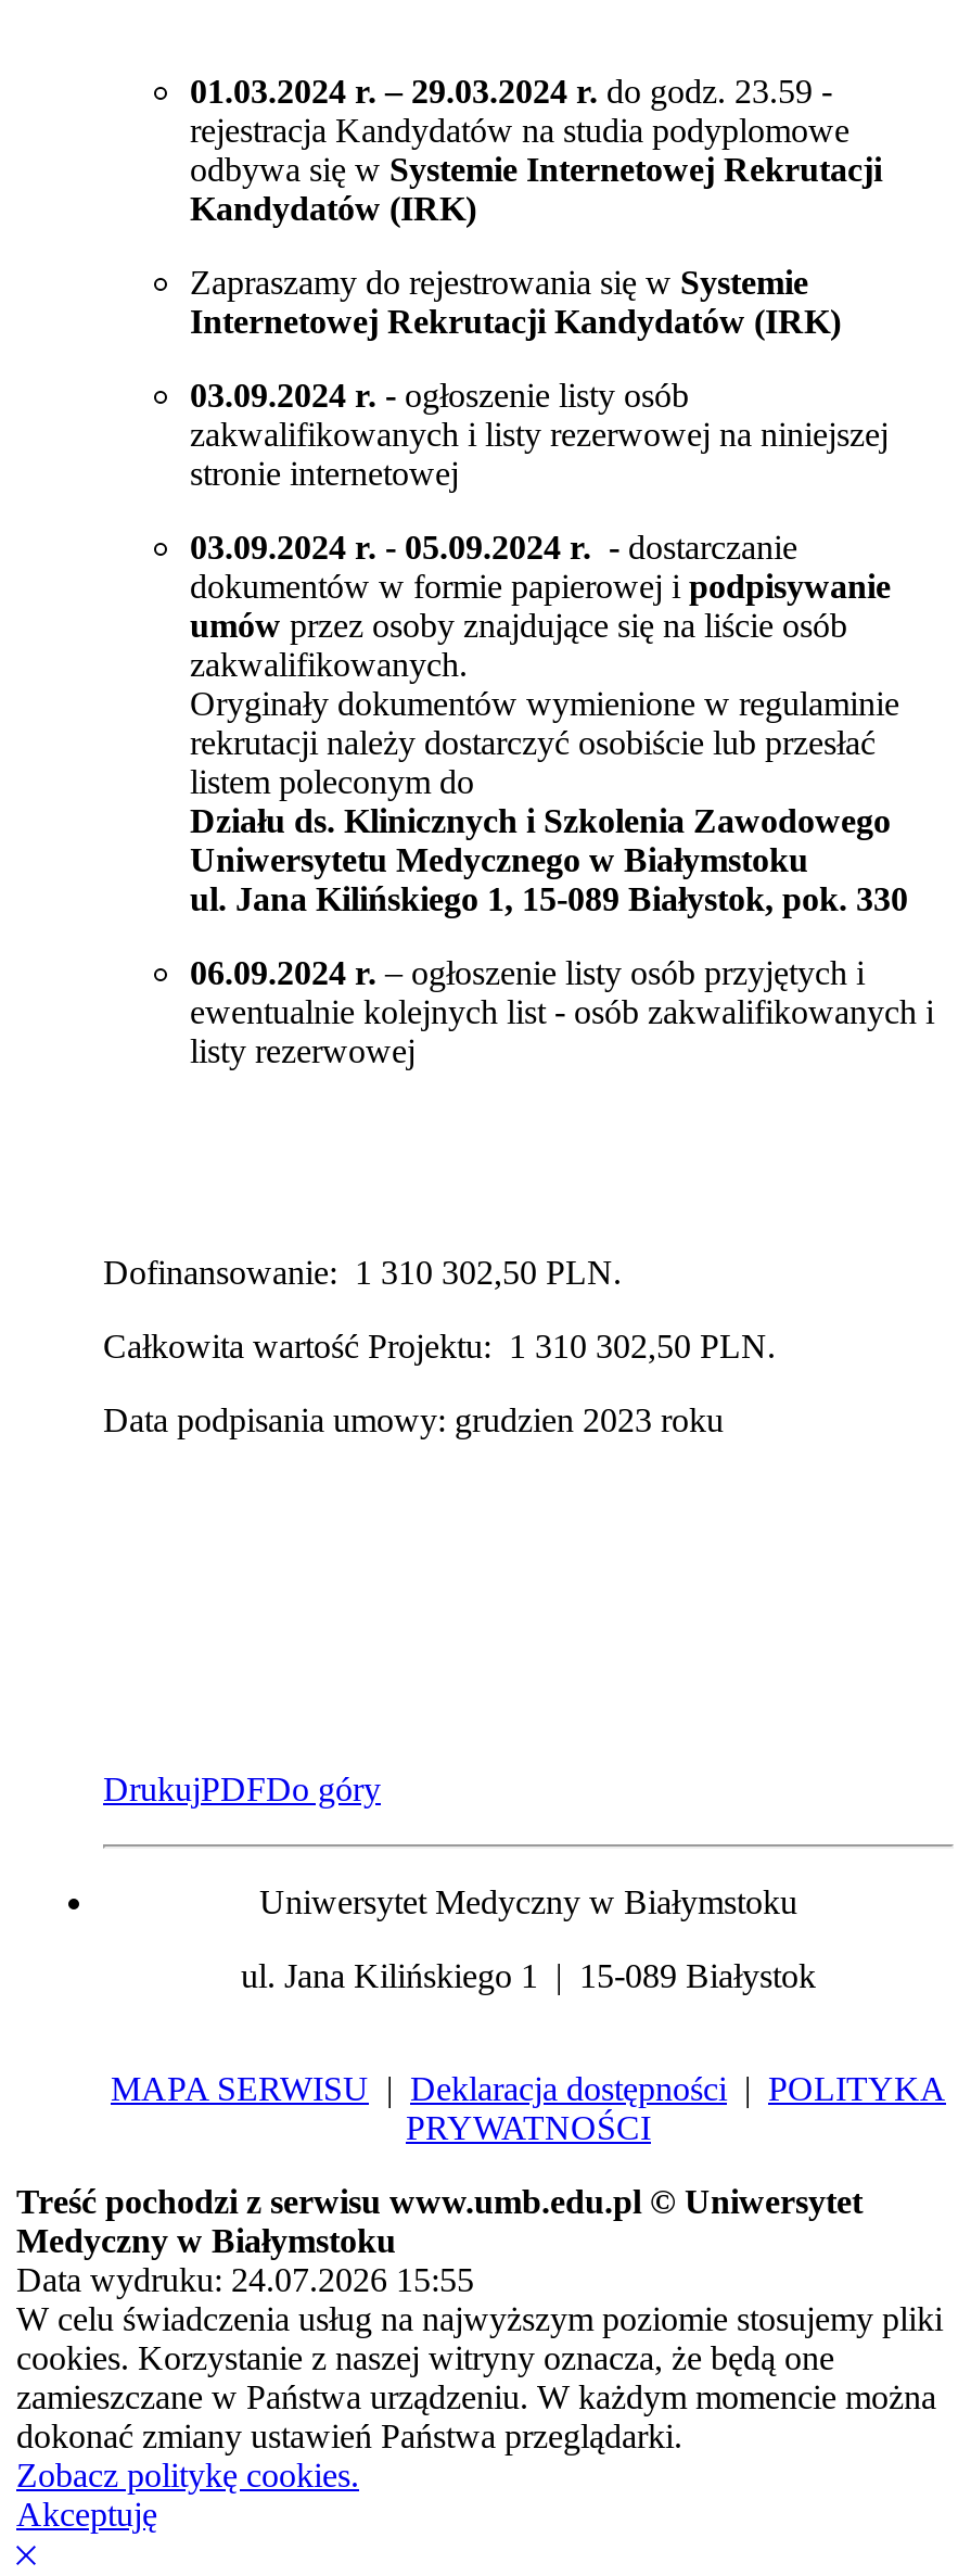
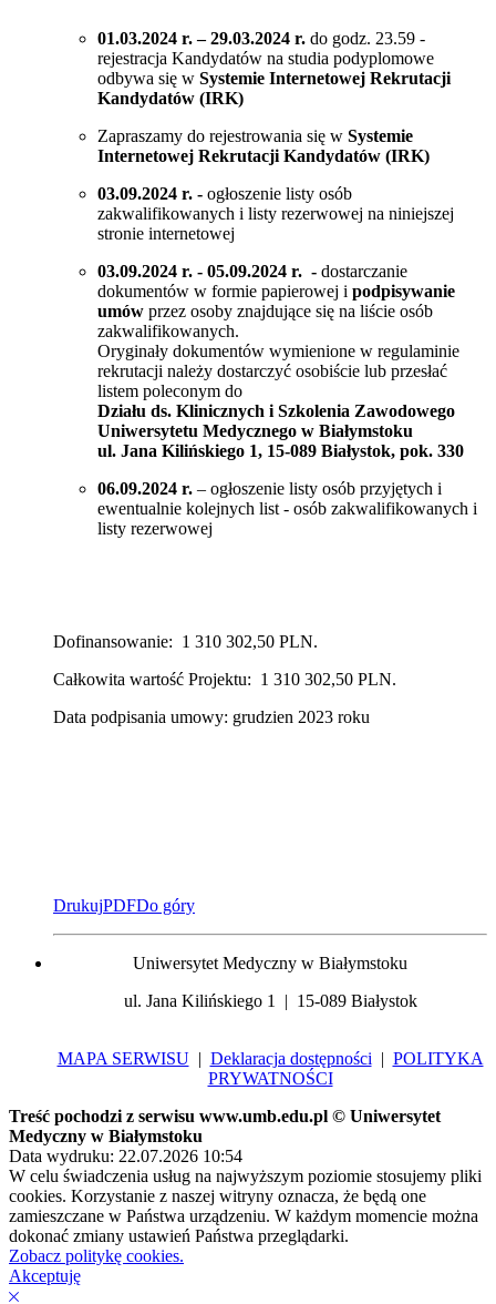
- Data wydruku: 24.07.2026 15:55
+ Data wydruku: 22.07.2026 10:54
